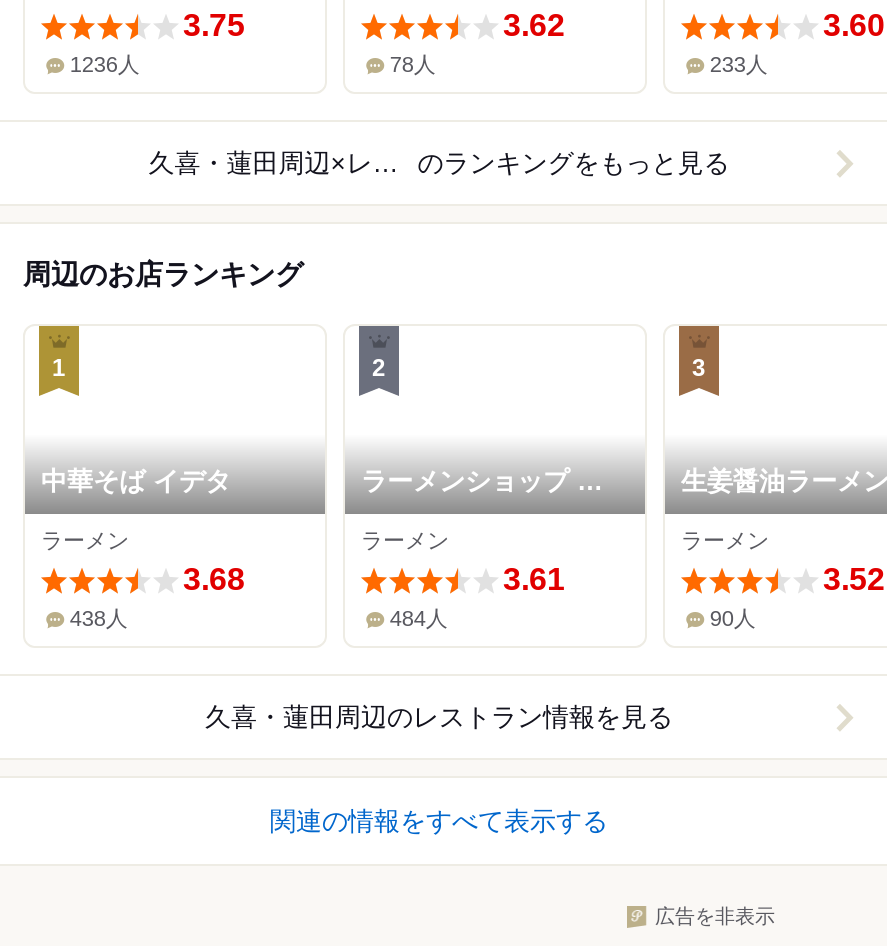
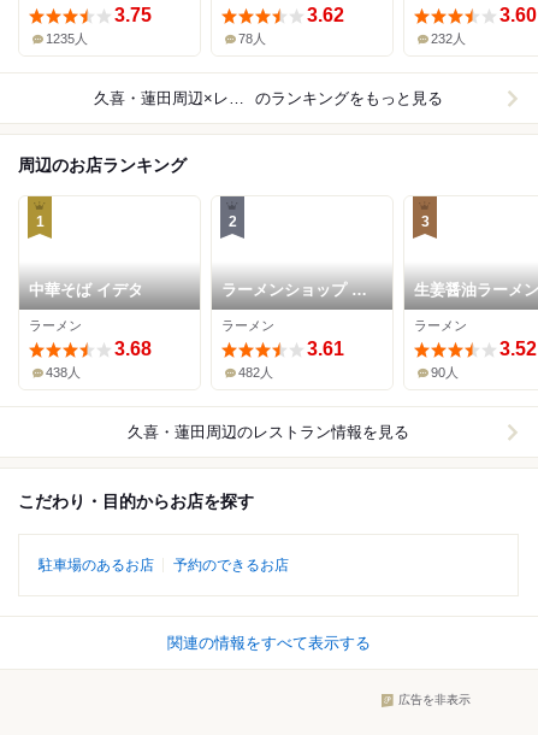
- 1236人
+ 1235人

- 233人
+ 232人

- 484人
+ 482人

+ こだわり・目的からお店を探す
+ 駐車場のあるお店
+ 予約のできるお店
